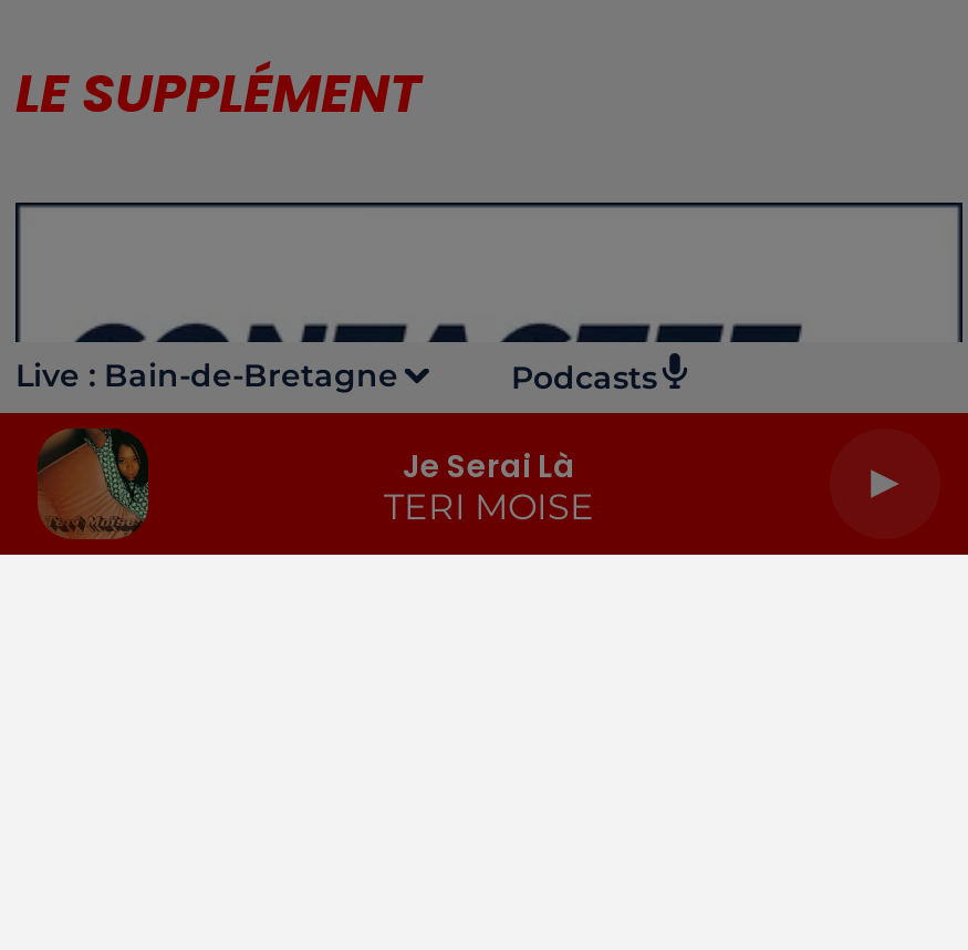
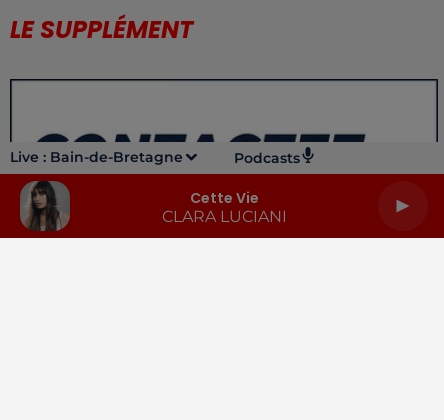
- [image]
+ [image]

- Je Serai Là
- TERI MOISE
+ Cette Vie
+ CLARA LUCIANI
